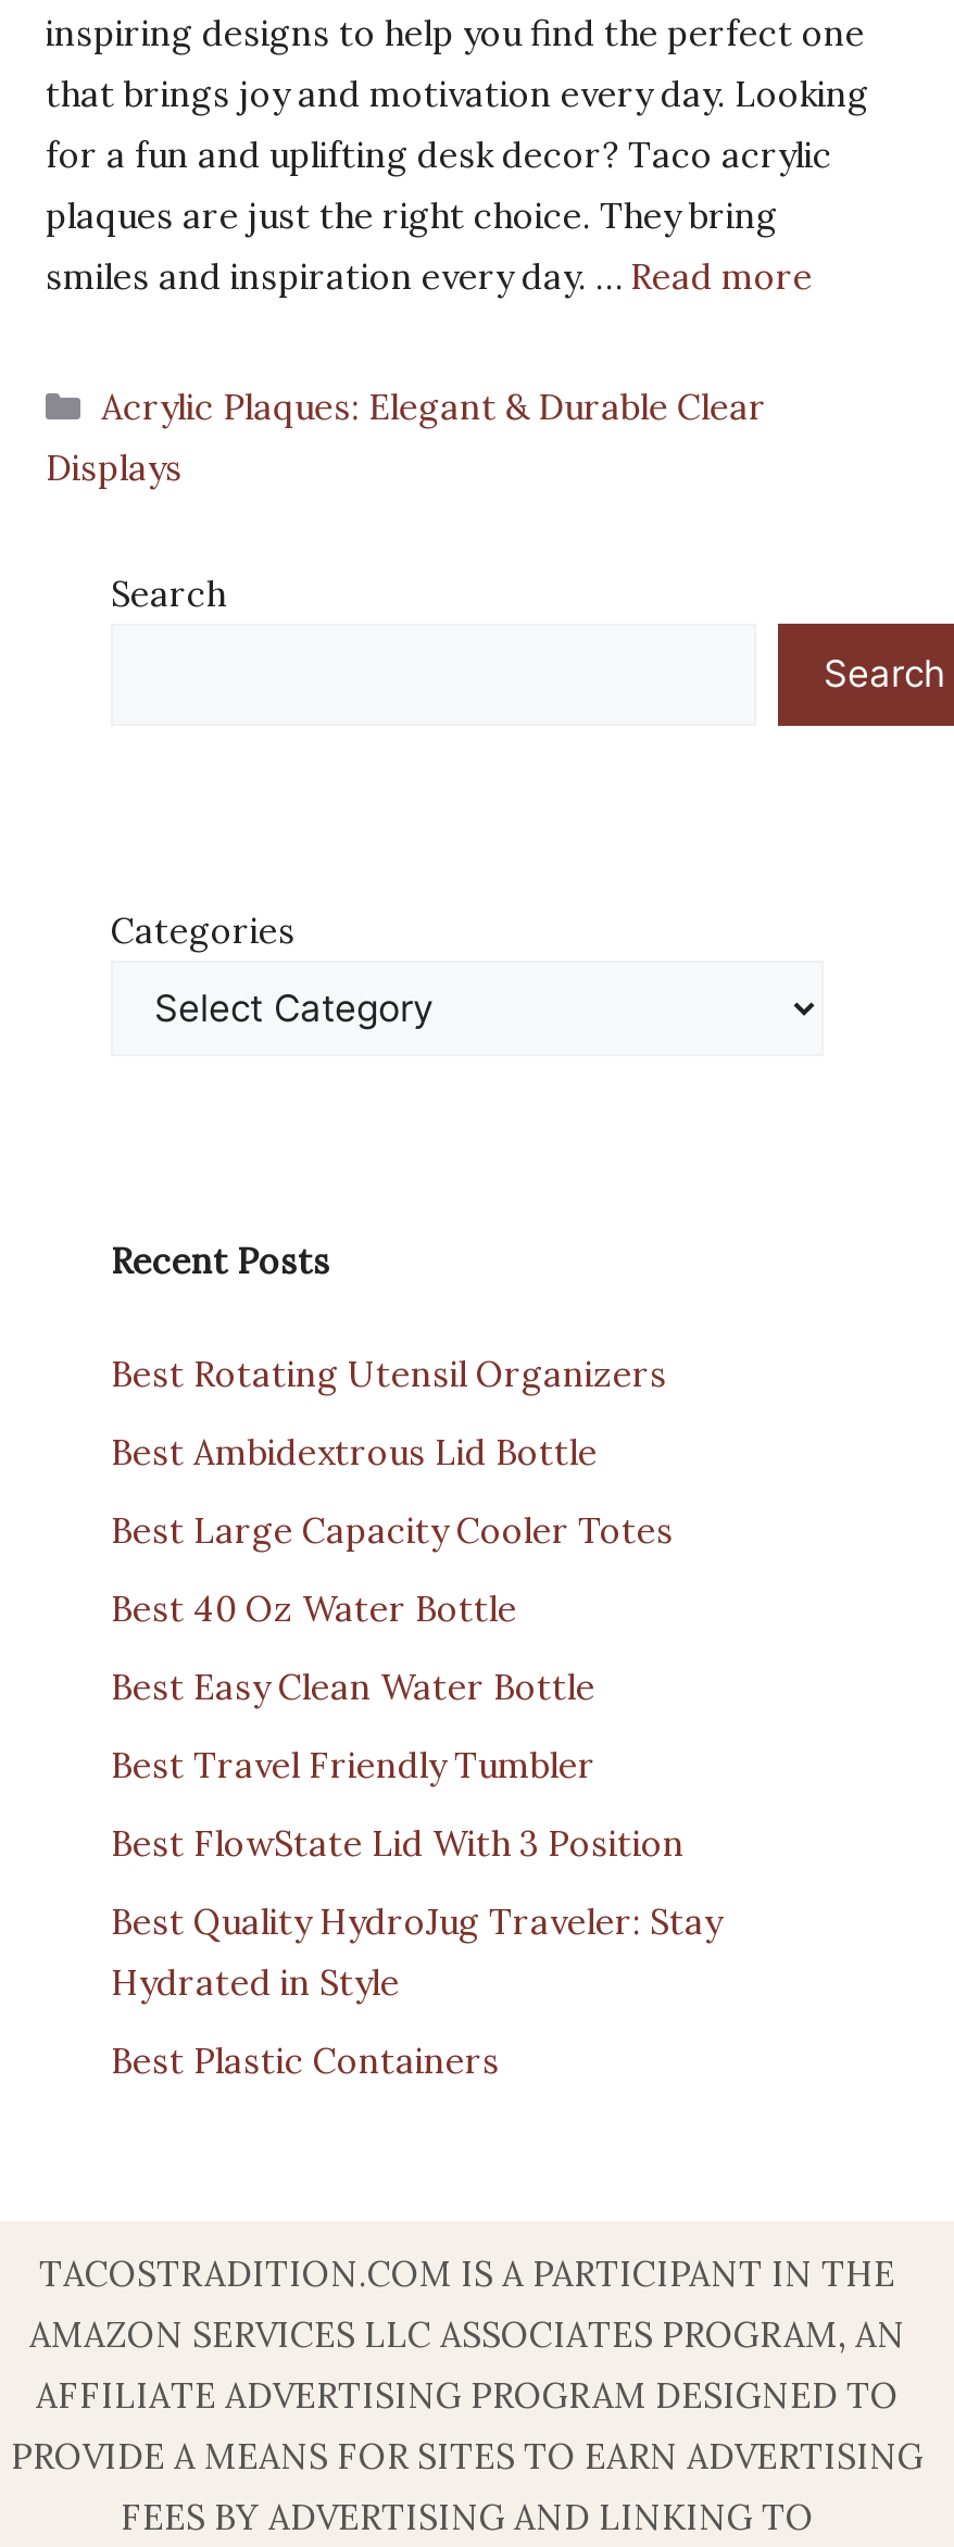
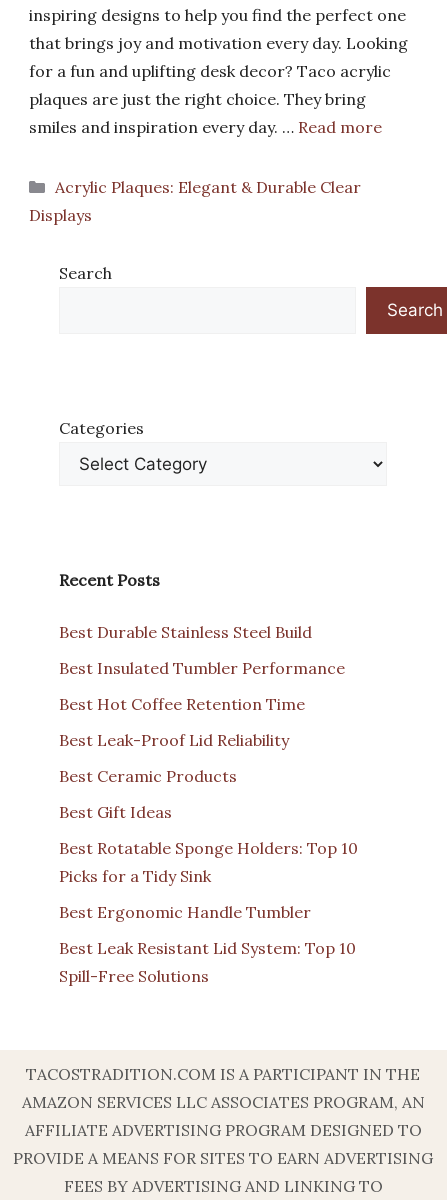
- Best Rotating Utensil Organizers
+ Best Durable Stainless Steel Build

- Best Ambidextrous Lid Bottle
+ Best Insulated Tumbler Performance

- Best Large Capacity Cooler Totes
+ Best Hot Coffee Retention Time

- Best 40 Oz Water Bottle
+ Best Leak-Proof Lid Reliability

- Best Easy Clean Water Bottle
+ Best Ceramic Products

- Best Travel Friendly Tumbler
+ Best Gift Ideas

- Best FlowState Lid With 3 Position
+ Best Rotatable Sponge Holders: Top 10
+ Picks for a Tidy Sink

- Best Quality HydroJug Traveler: Stay
- Hydrated in Style
+ Best Ergonomic Handle Tumbler

- Best Plastic Containers
+ Best Leak Resistant Lid System: Top 10
+ Spill-Free Solutions
